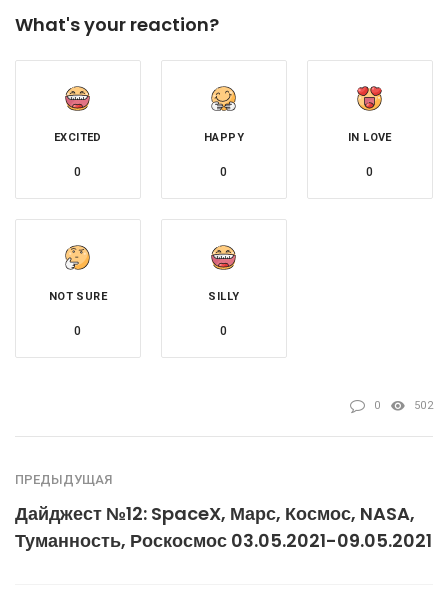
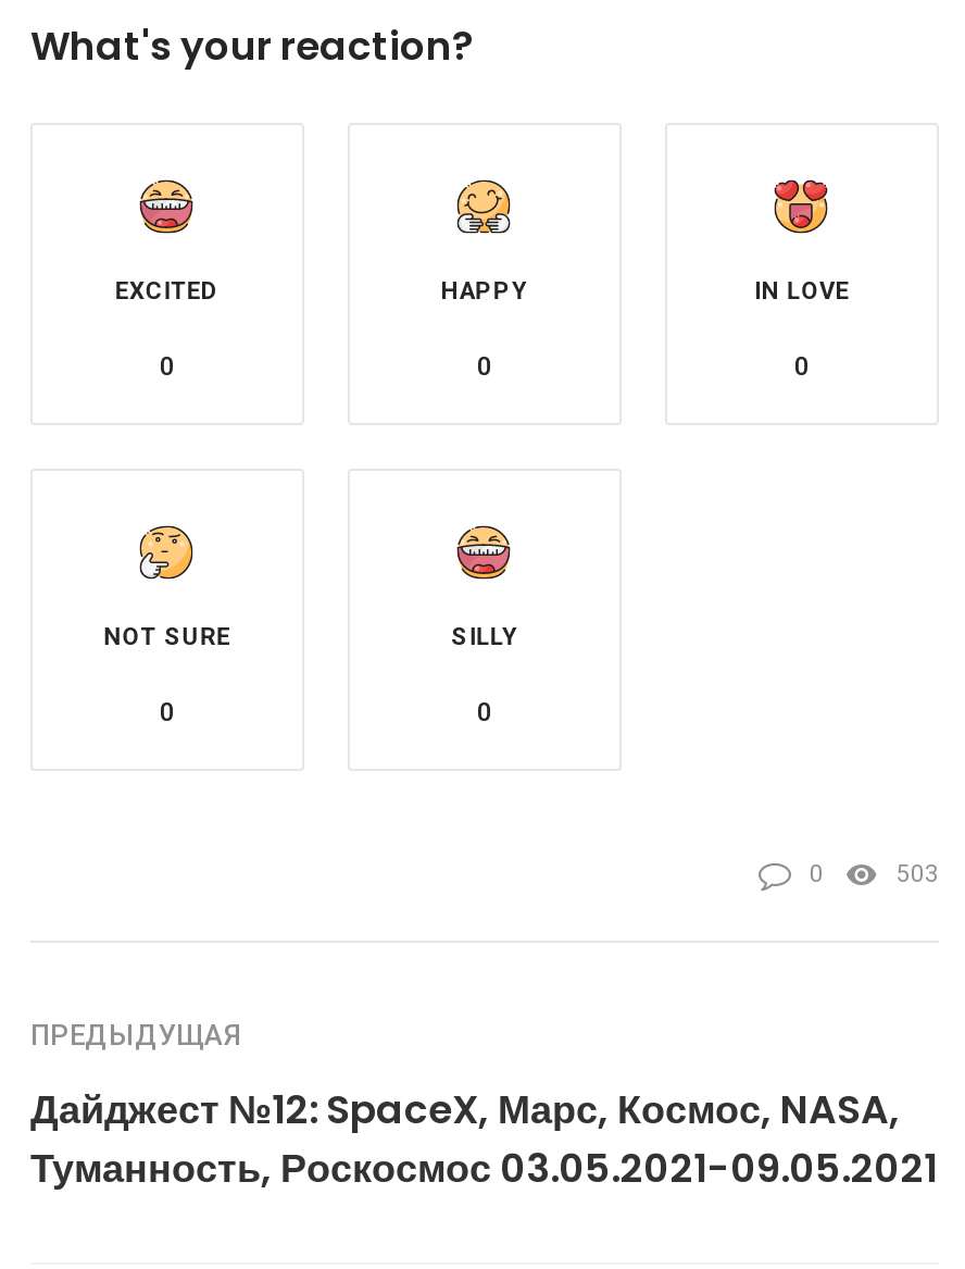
- 502
+ 503
